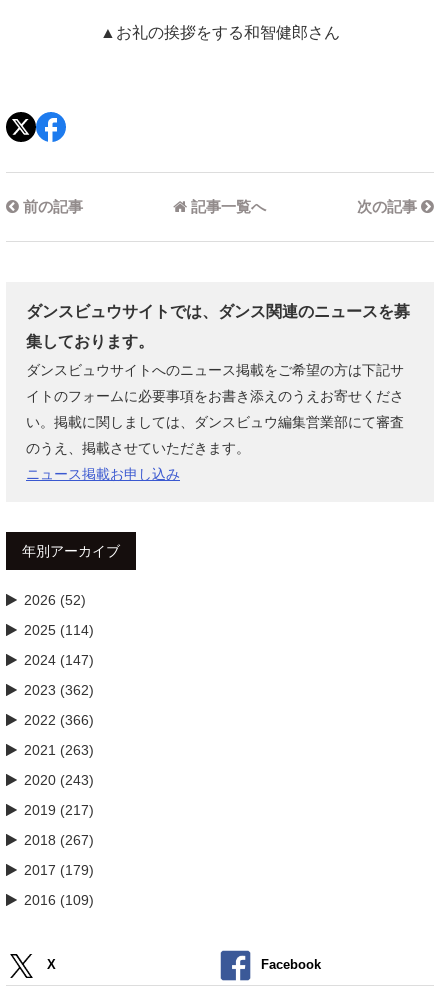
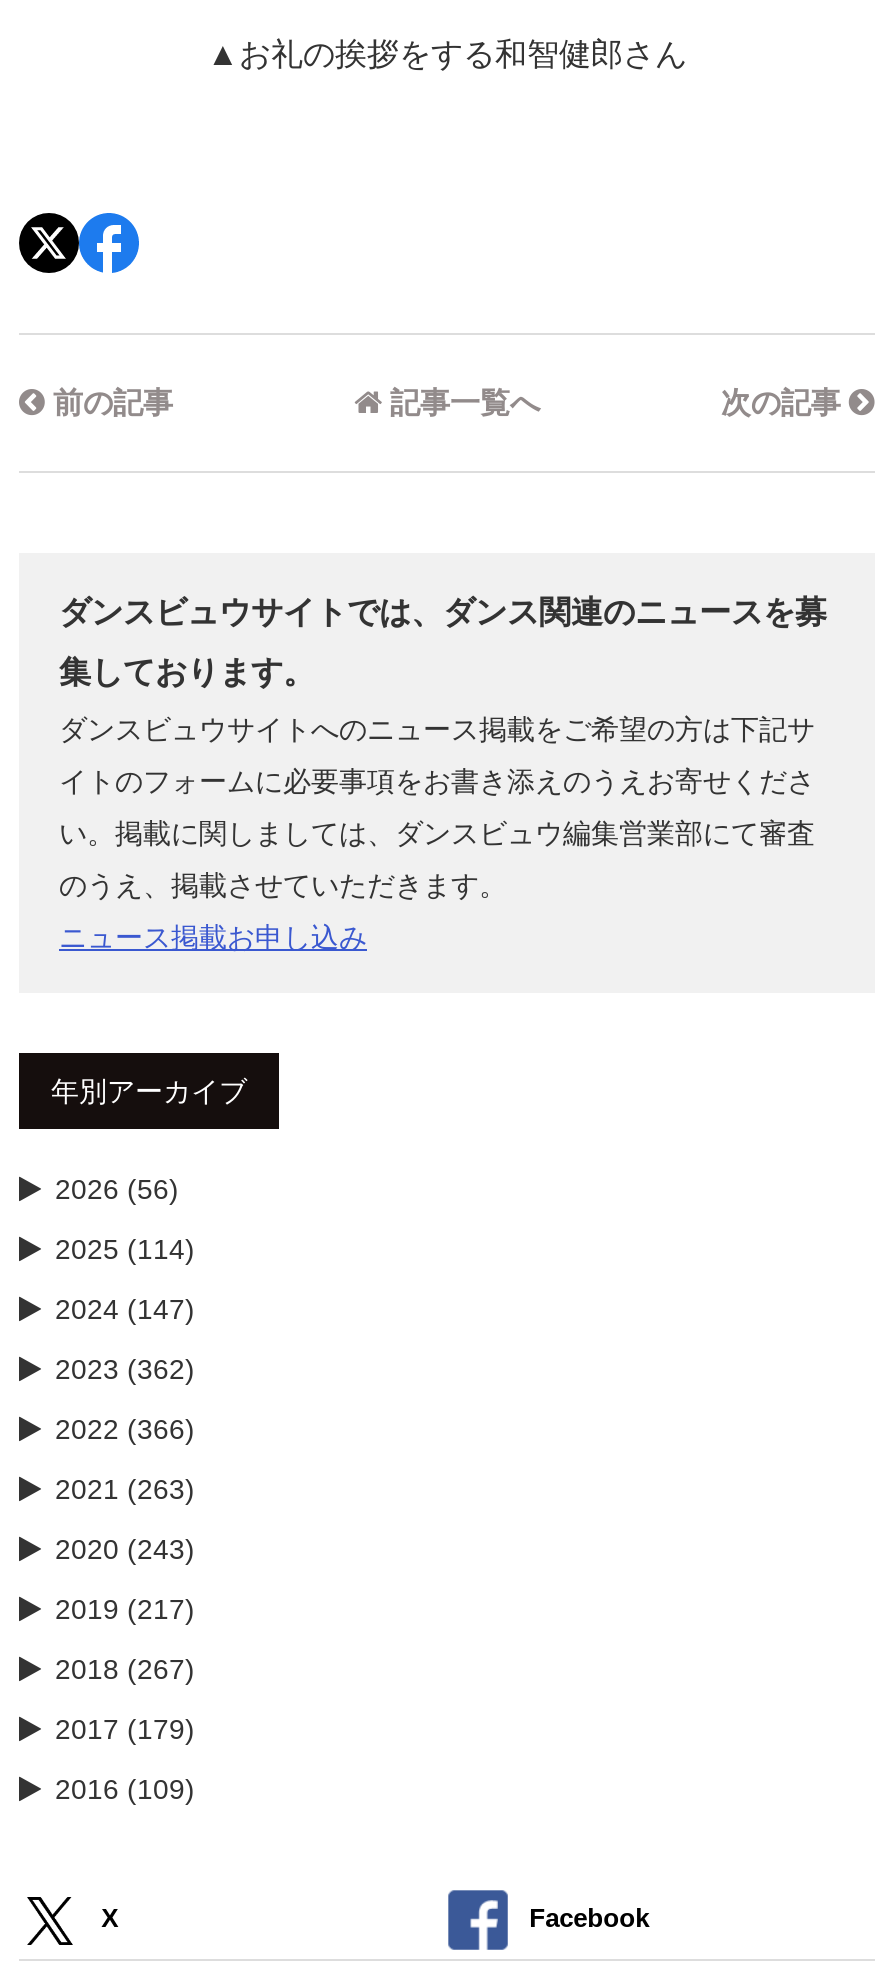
- 2026 (52)
+ 2026 (56)
